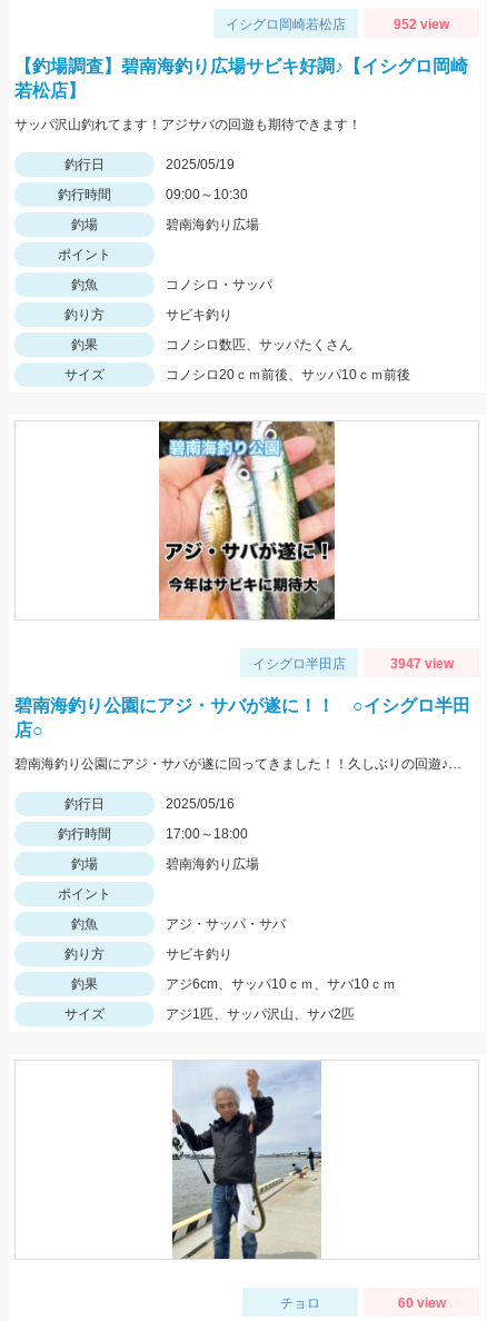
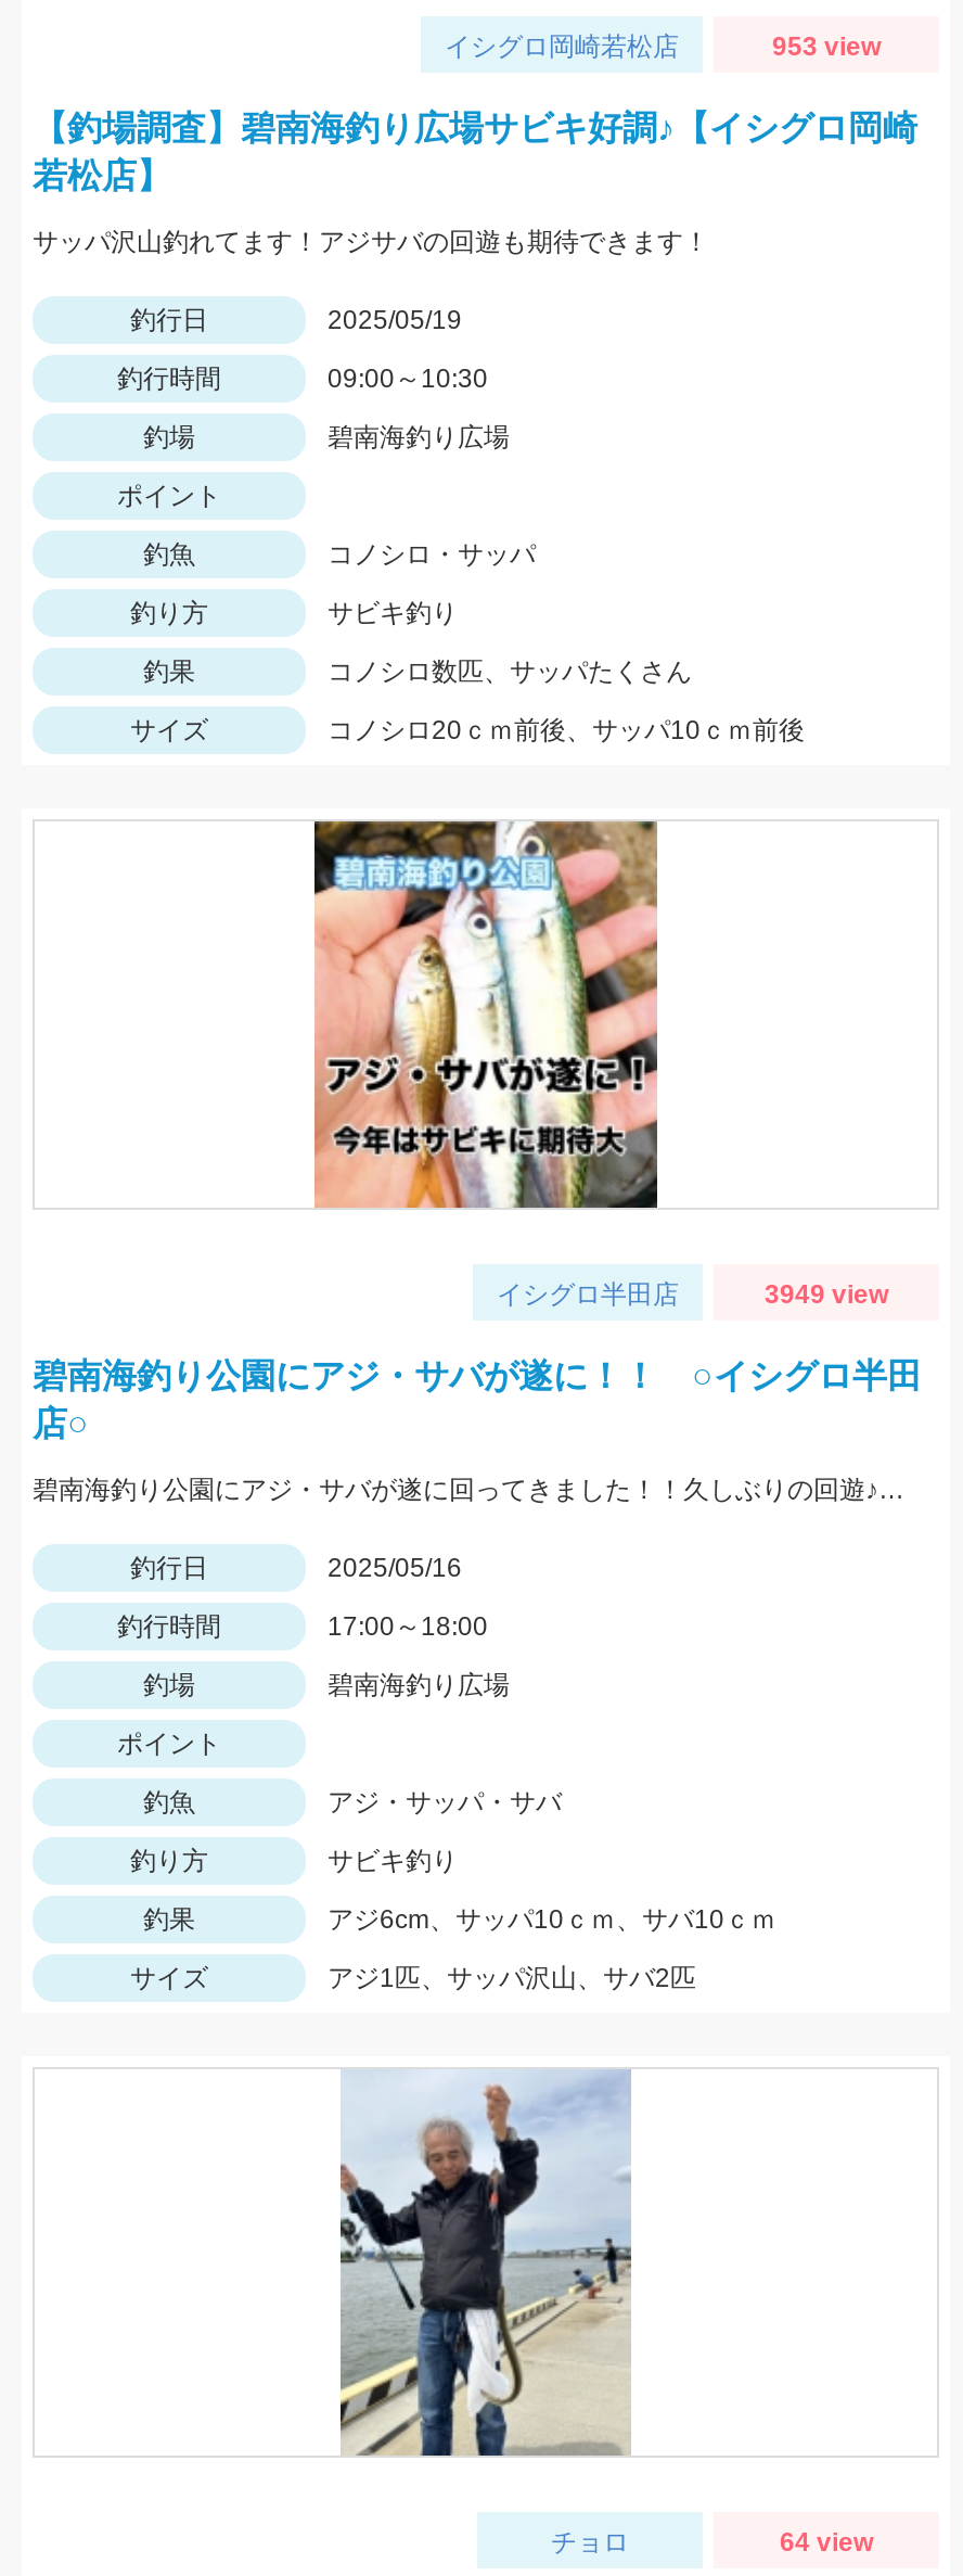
- 952 view
+ 953 view

- 3947 view
+ 3949 view

- 60 view
+ 64 view
